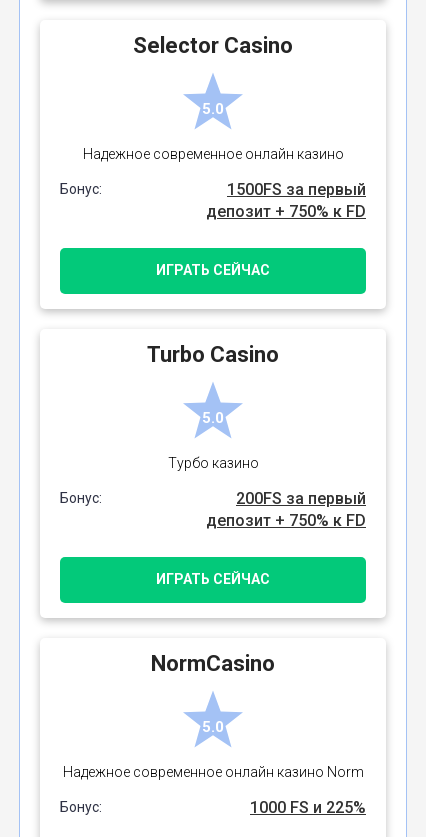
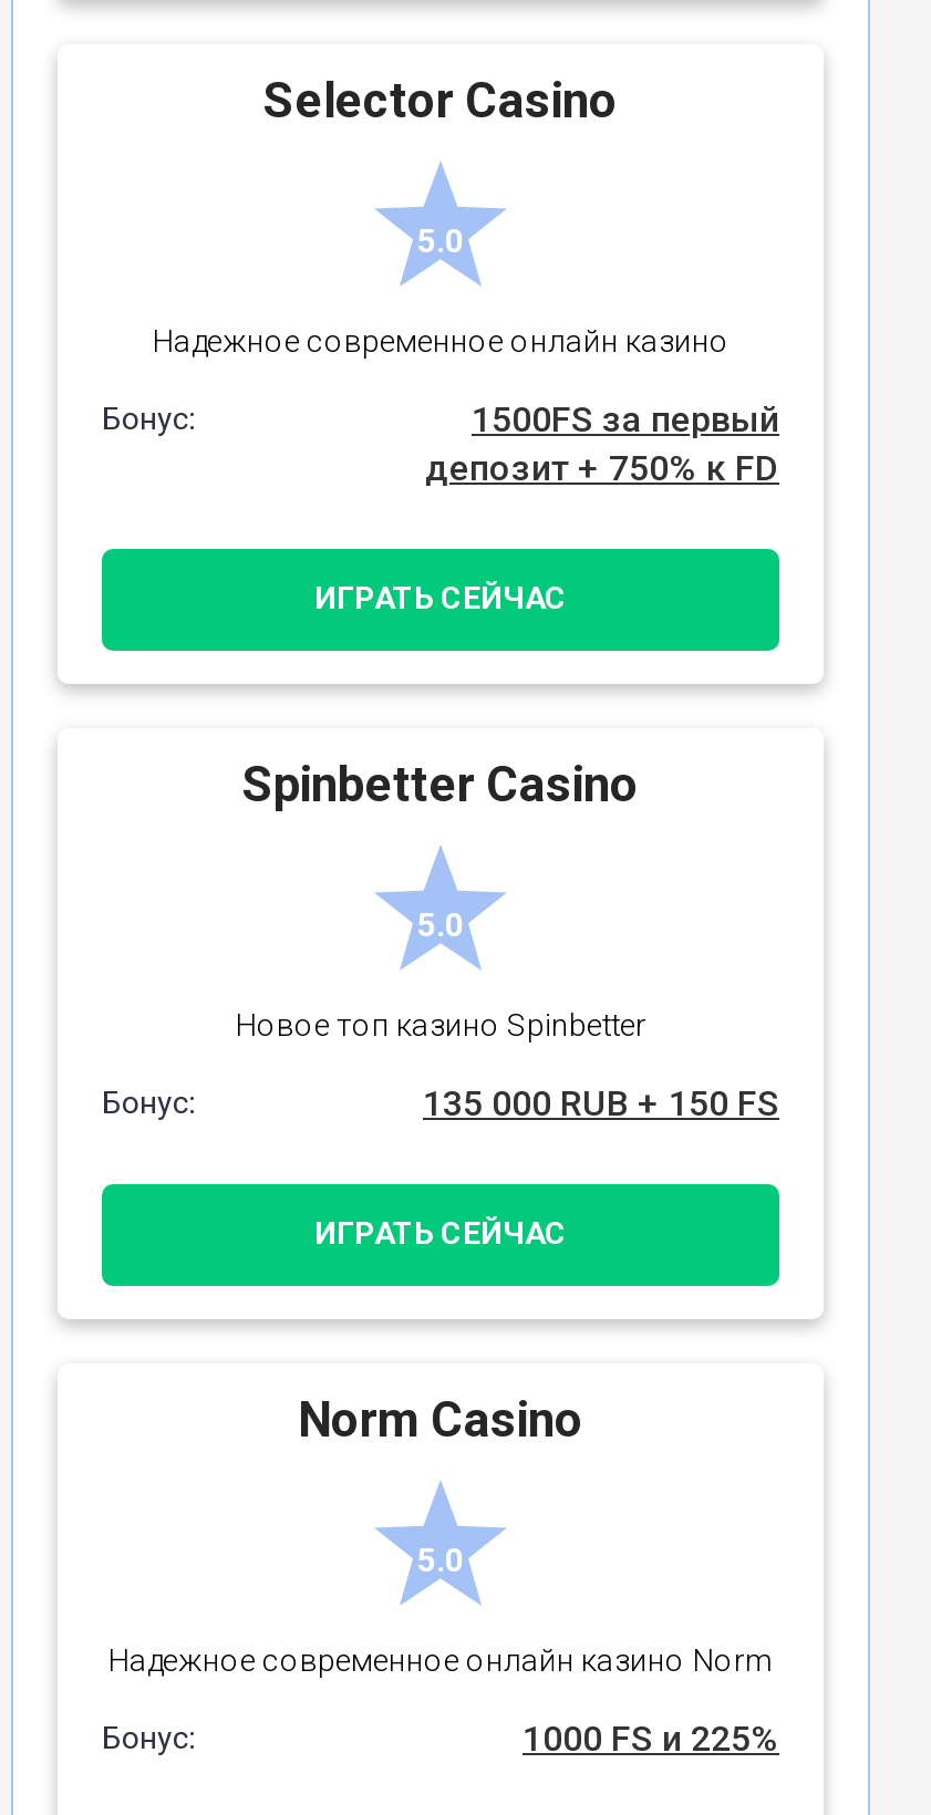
- Turbo Casino
+ Spinbetter Casino

- Турбо казино
+ Новое топ казино Spinbetter

- 200FS за первый
- депозит + 750% к FD
+ 135 000 RUB + 150 FS

- NormCasino
+ Norm Casino
